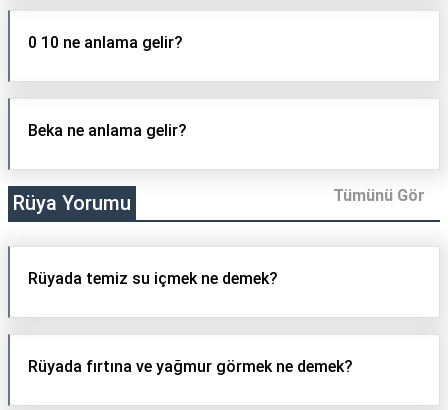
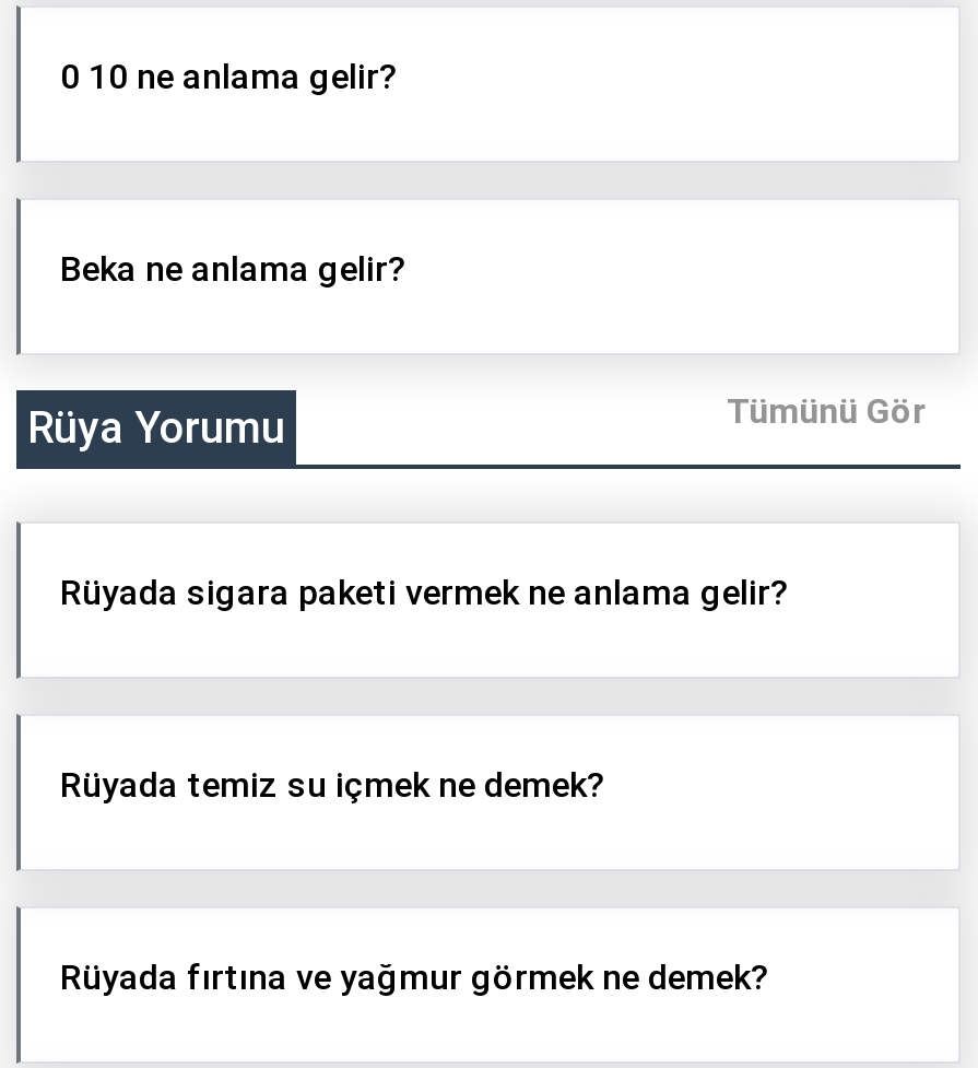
+ Rüyada sigara paketi vermek ne anlama gelir?
